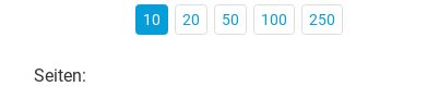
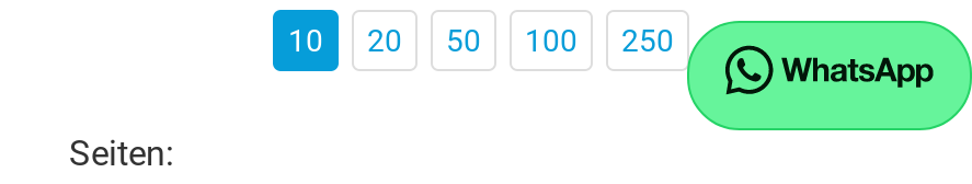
+ [image]
